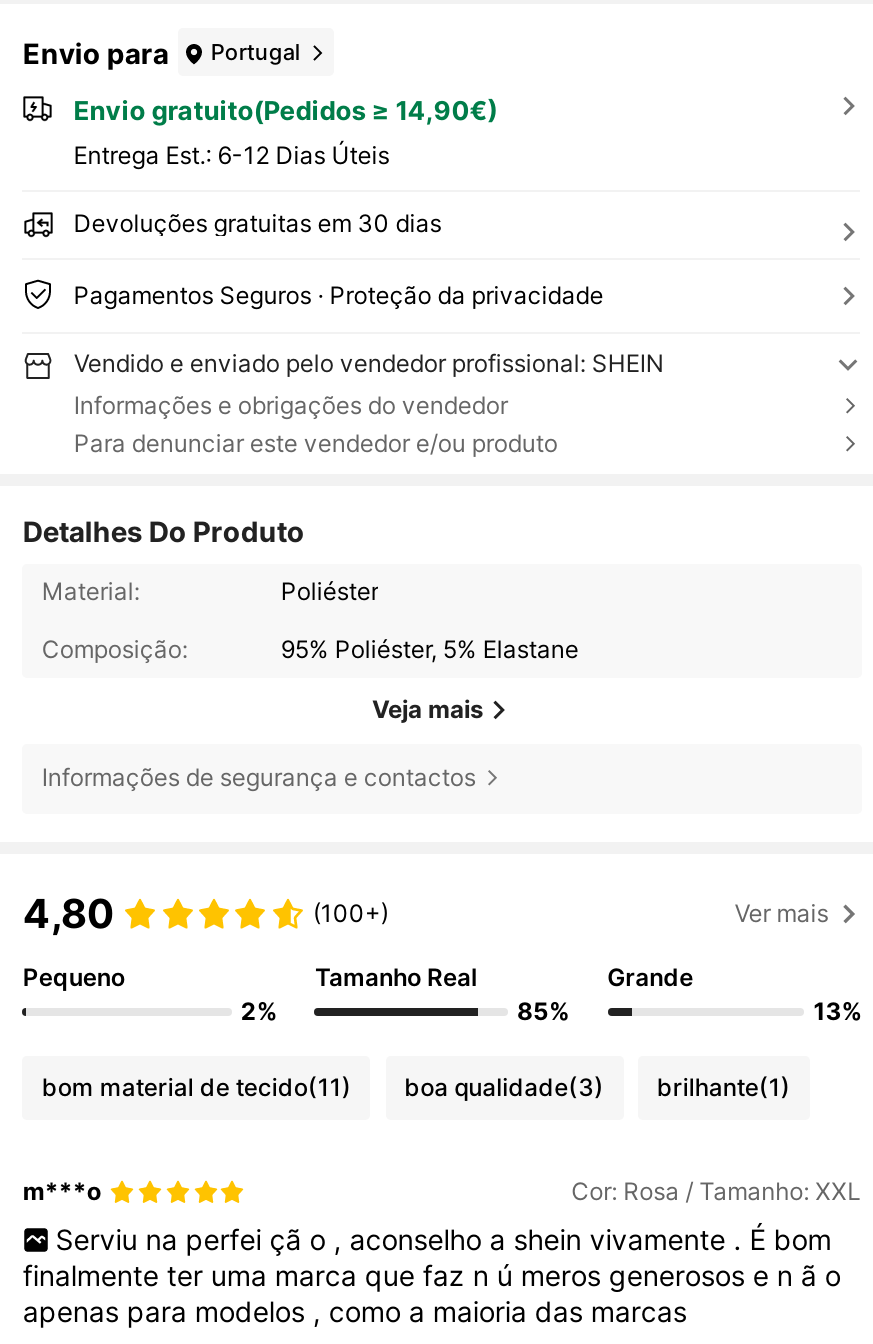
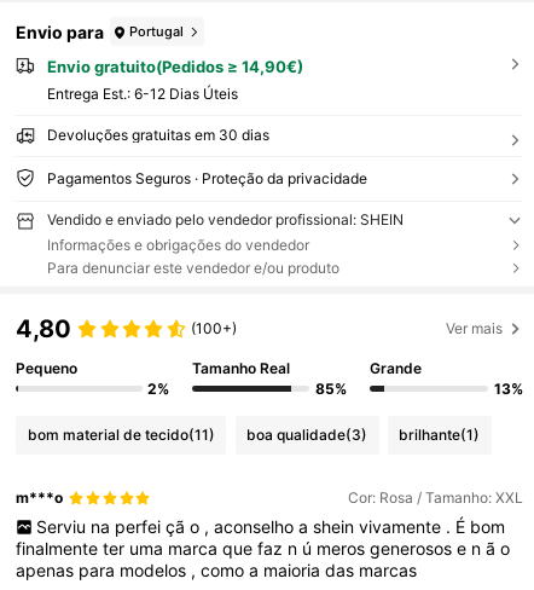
- Detalhes Do Produto
- Material:
- Poliéster
- Composição:
- 95% Poliéster, 5% Elastane
- Veja mais
- Informações de segurança e contactos
